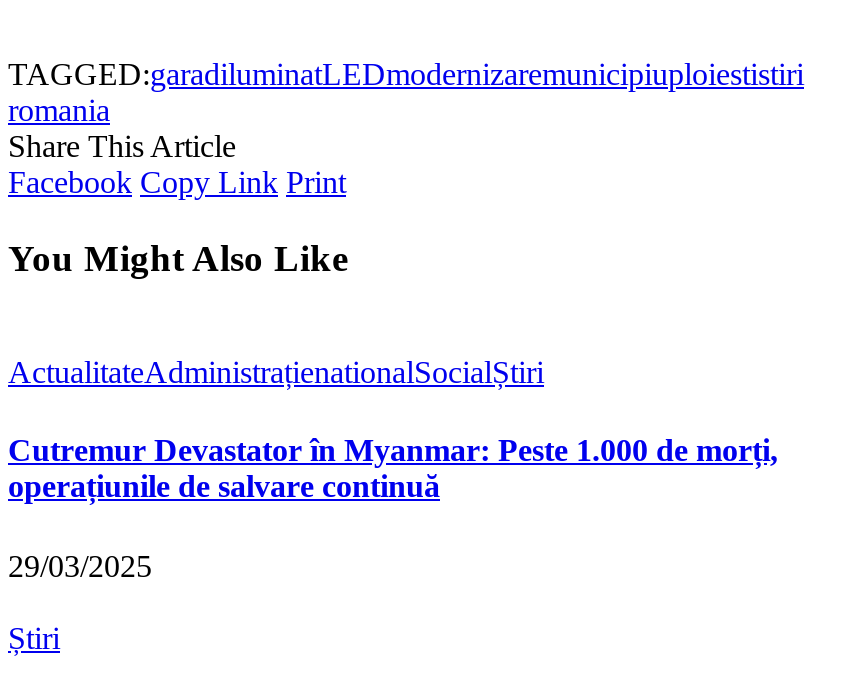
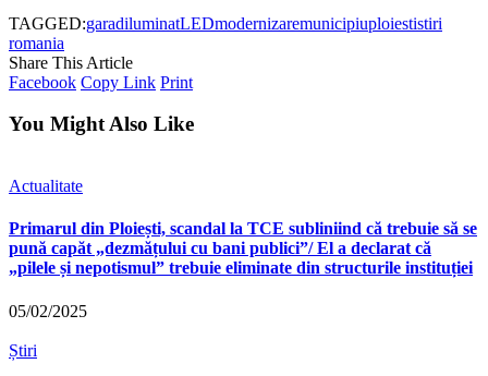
- ActualitateAdministrațienationalSocialȘtiri
+ Actualitate

- Cutremur Devastator în Myanmar: Peste 1.000 de morți,
- operațiunile de salvare continuă
+ Primarul din Ploiești, scandal la TCE subliniind că trebuie să se
+ pună capăt „dezmățului cu bani publici”/ El a declarat că
+ „pilele și nepotismul” trebuie eliminate din structurile instituției

- 29/03/2025
+ 05/02/2025
